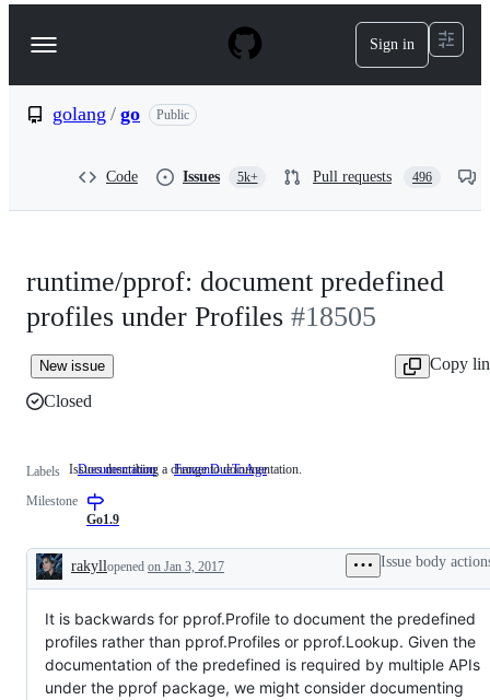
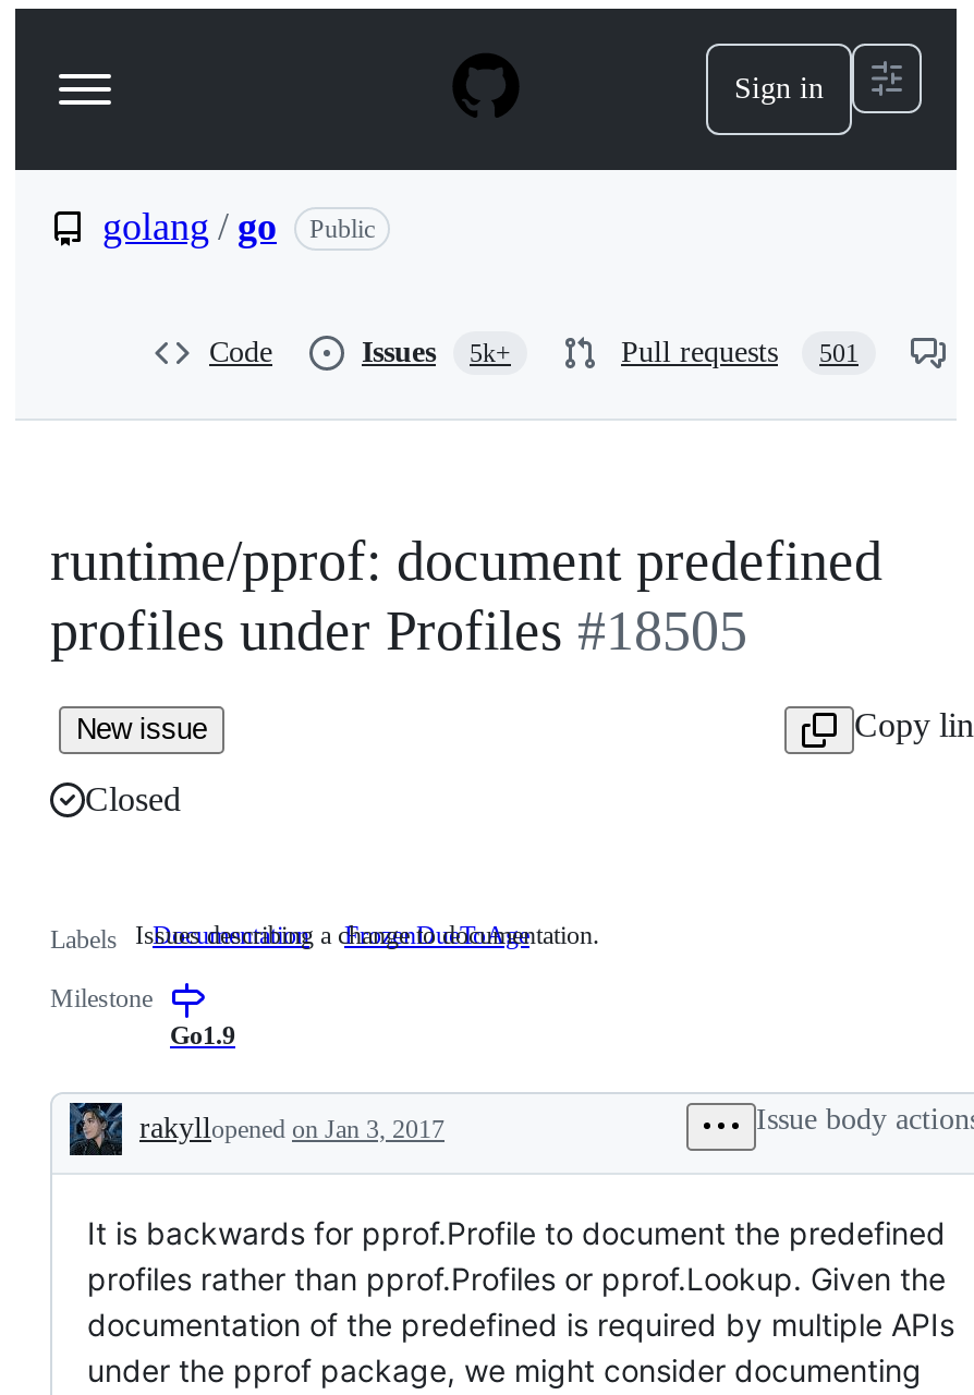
- Pull requests 496
+ Pull requests 501
